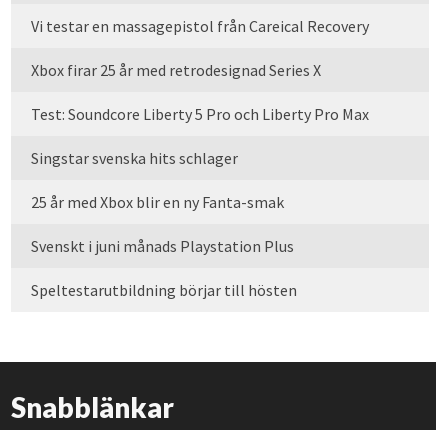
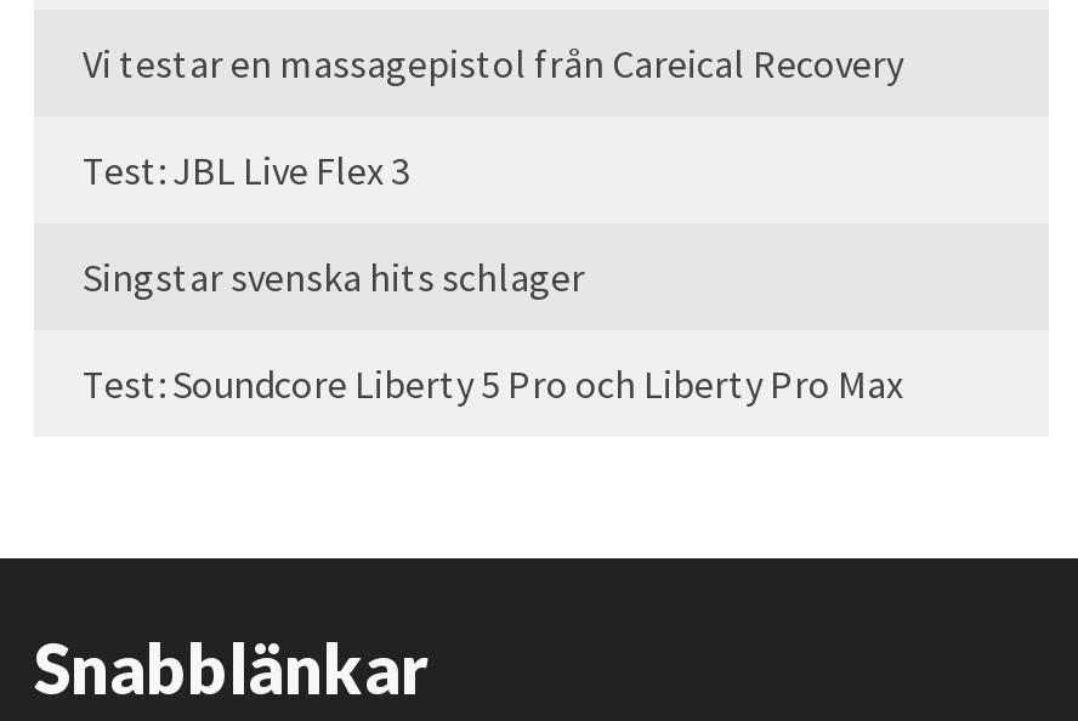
- Xbox firar 25 år med retrodesignad Series X
+ Test: JBL Live Flex 3

moved down: Test: Soundcore Liberty 5 Pro och Liberty Pro Max

moved up: Singstar svenska hits schlager

- 25 år med Xbox blir en ny Fanta-smak
- Svenskt i juni månads Playstation Plus
- Speltestarutbildning börjar till hösten
